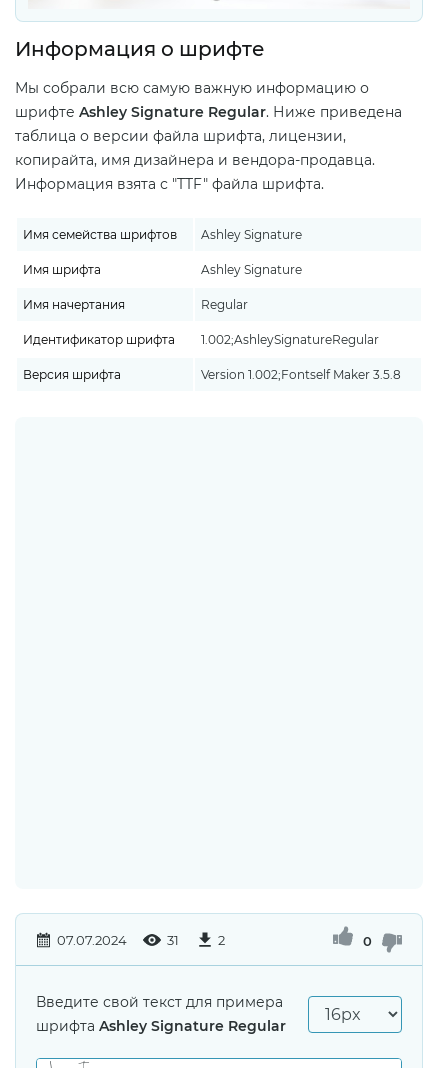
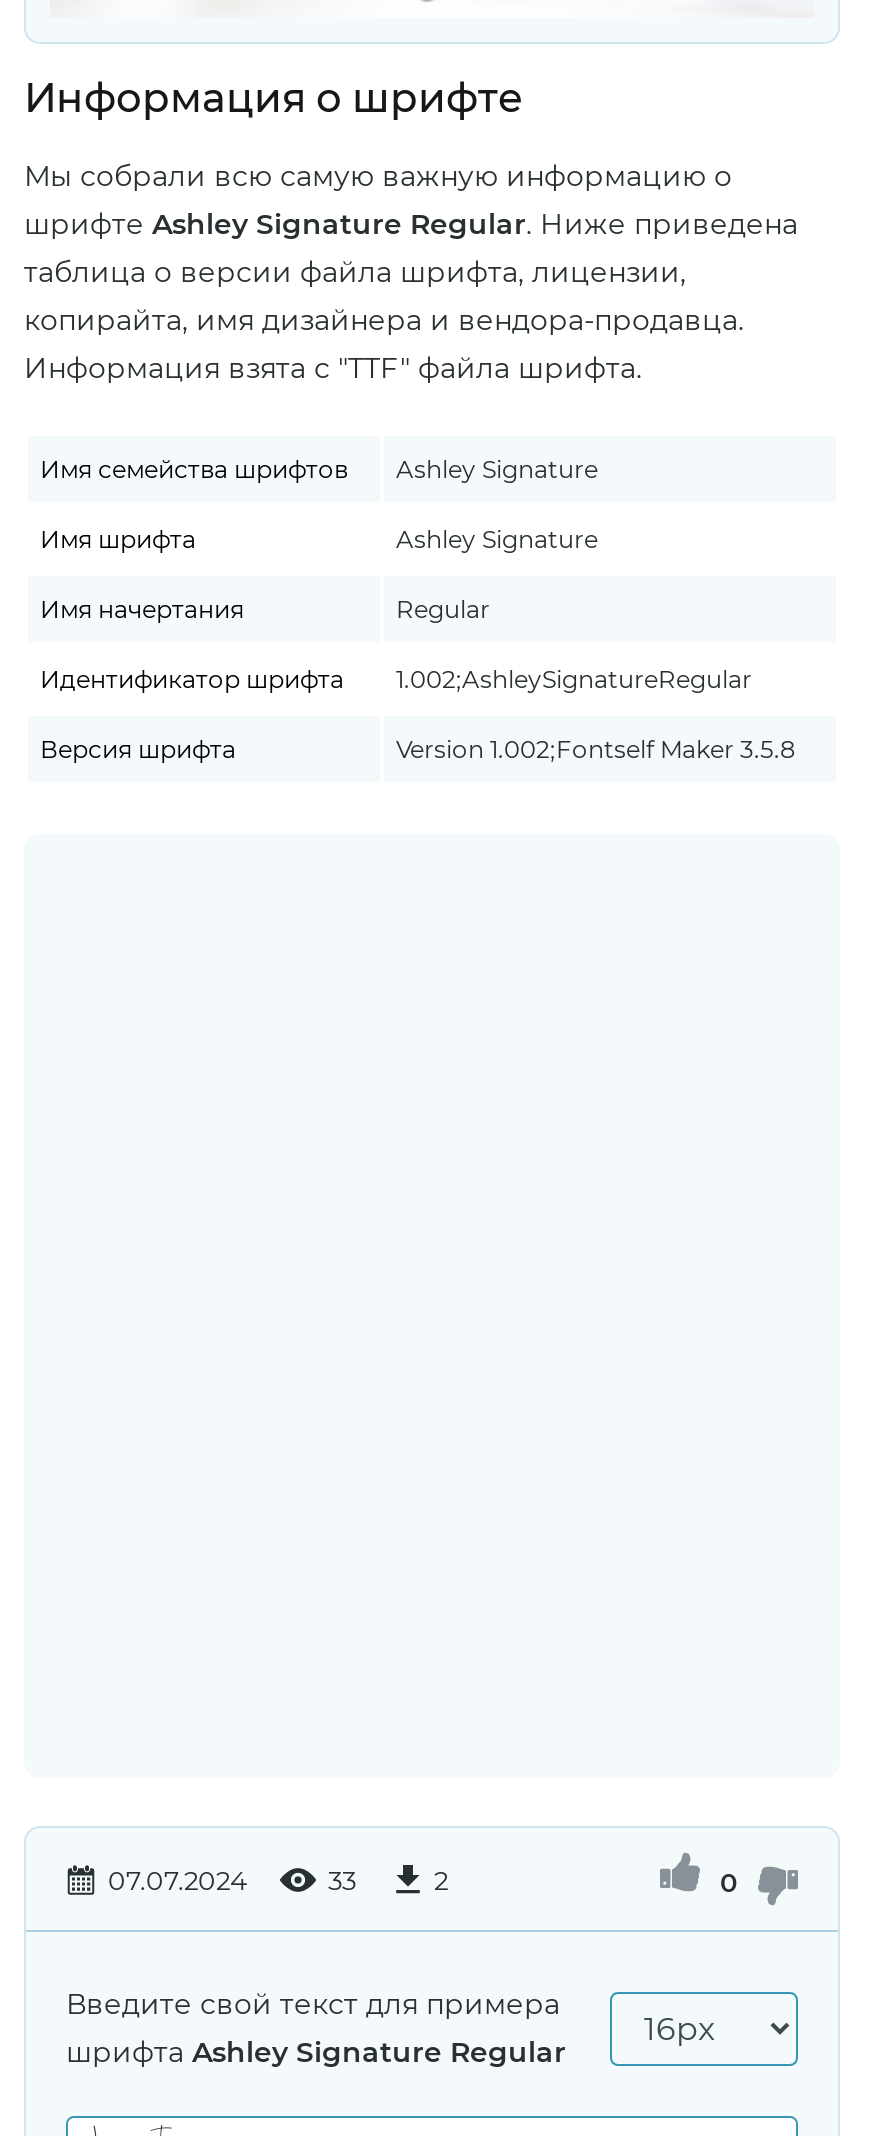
- 31
+ 33
